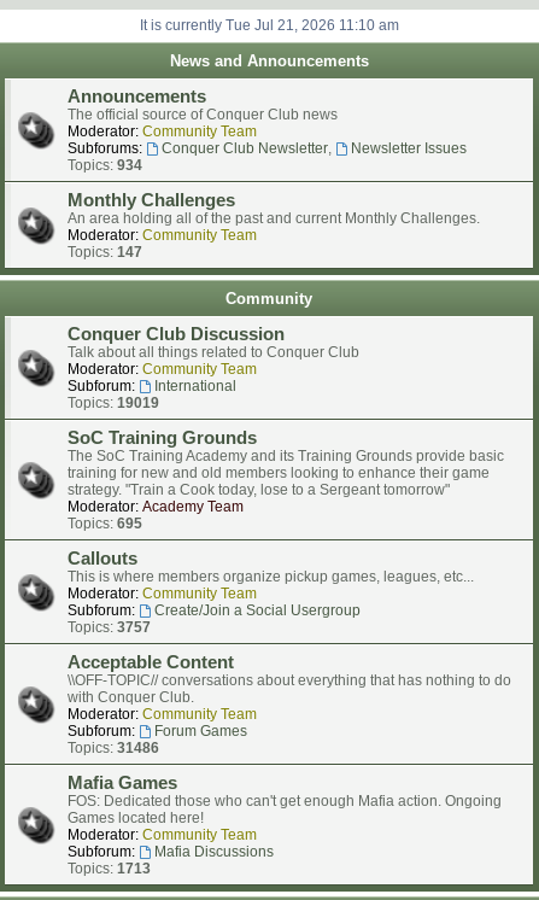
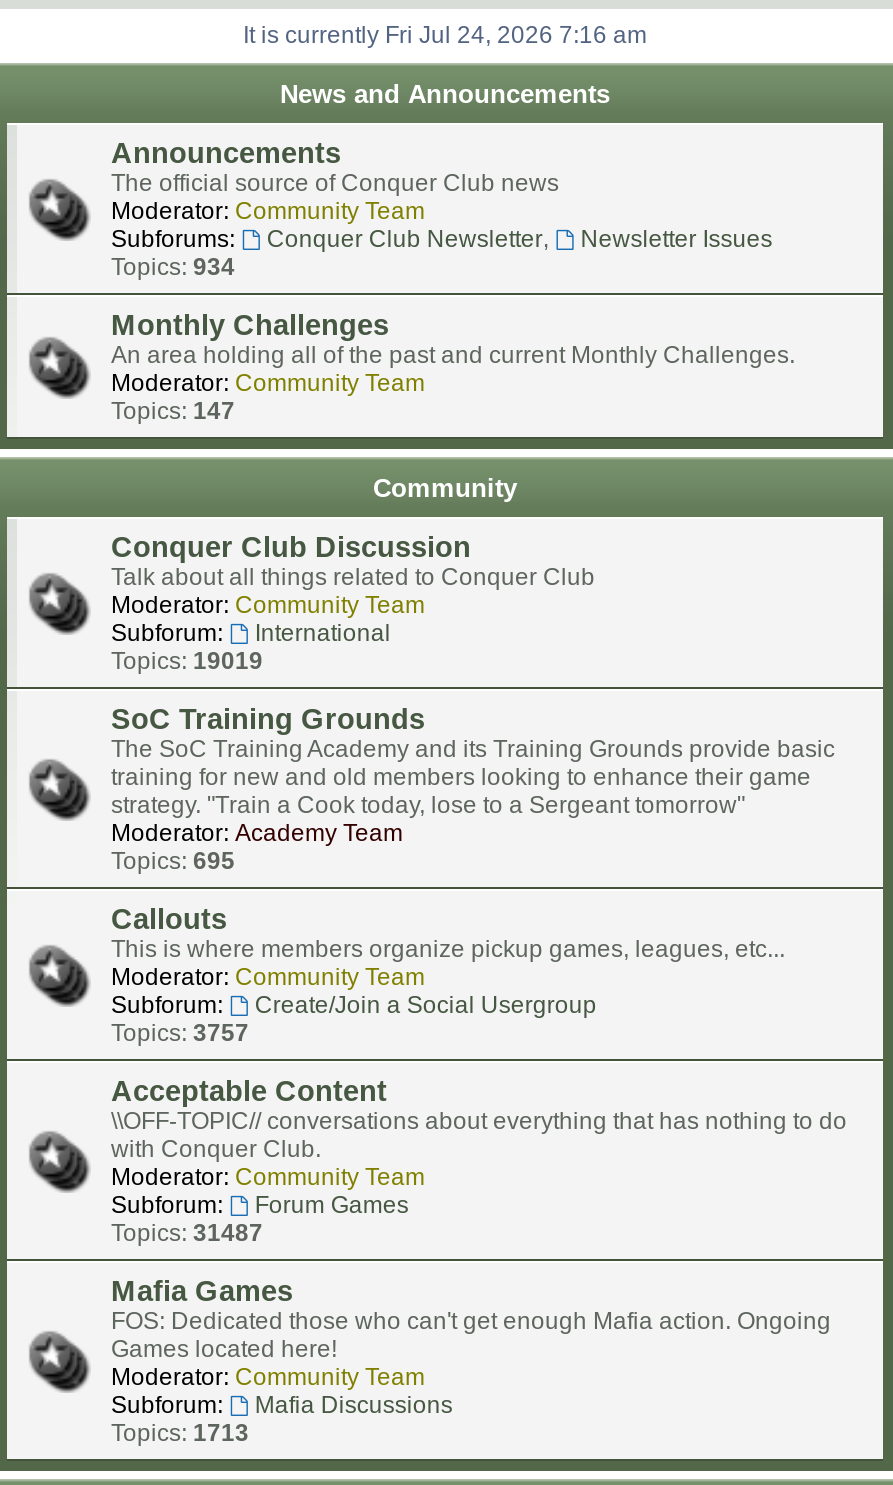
- It is currently Tue Jul 21, 2026 11:10 am
+ It is currently Fri Jul 24, 2026 7:16 am

- Topics: 31486
+ Topics: 31487
